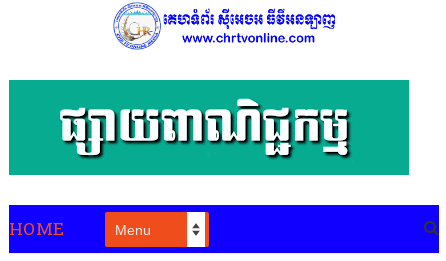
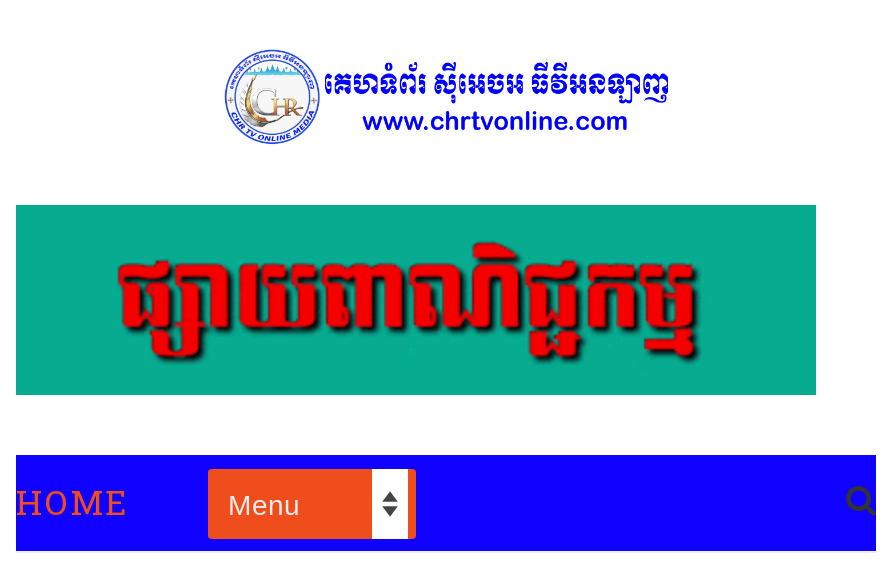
- [image]
+ [image]
